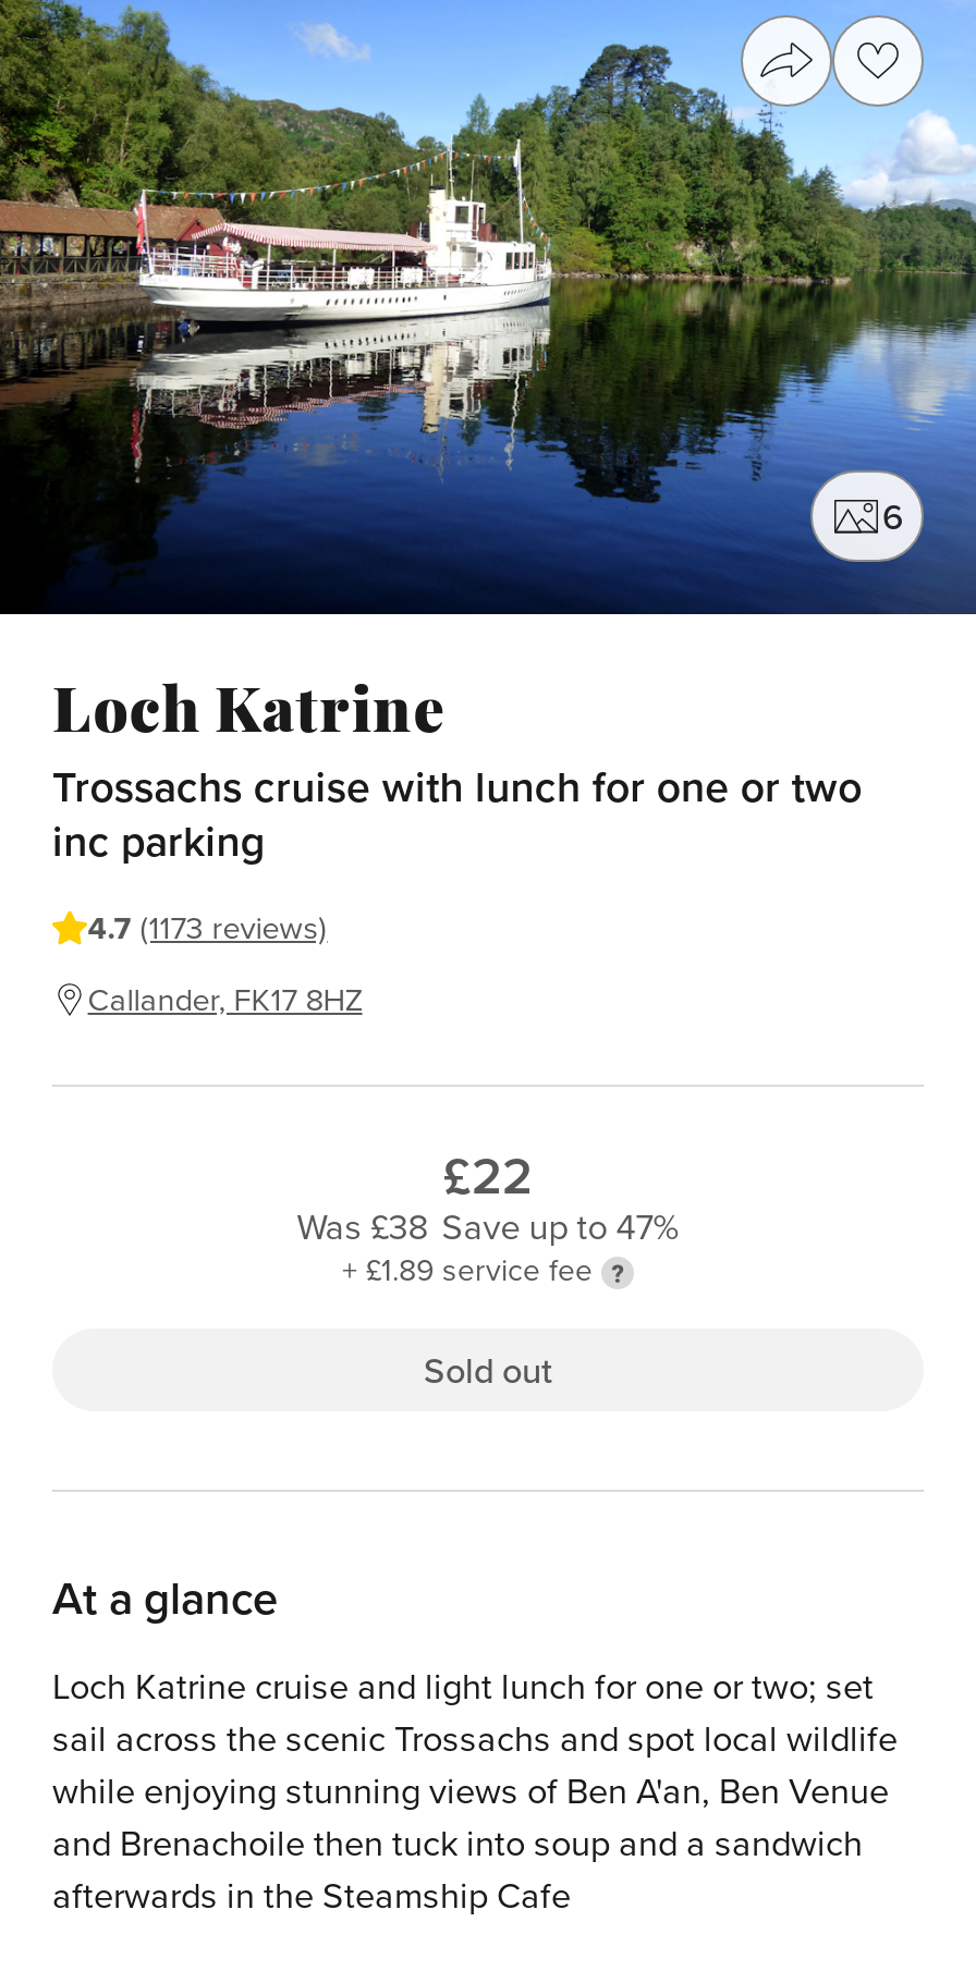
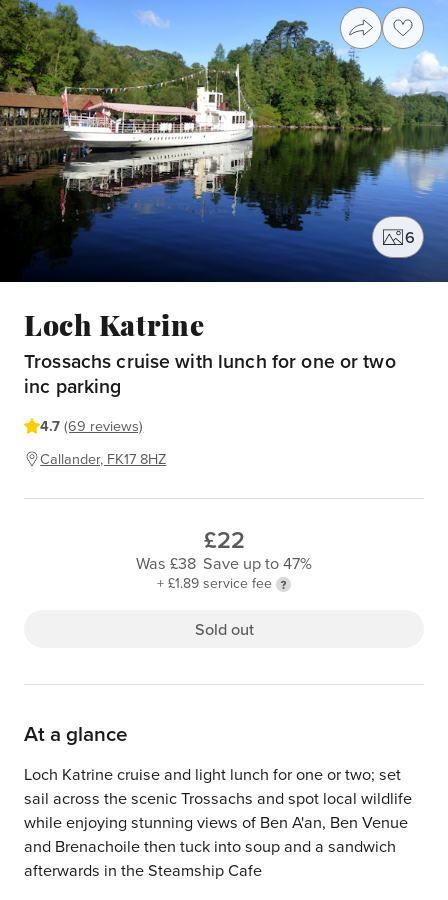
- 4.7 (1173 reviews)
+ 4.7 (69 reviews)
